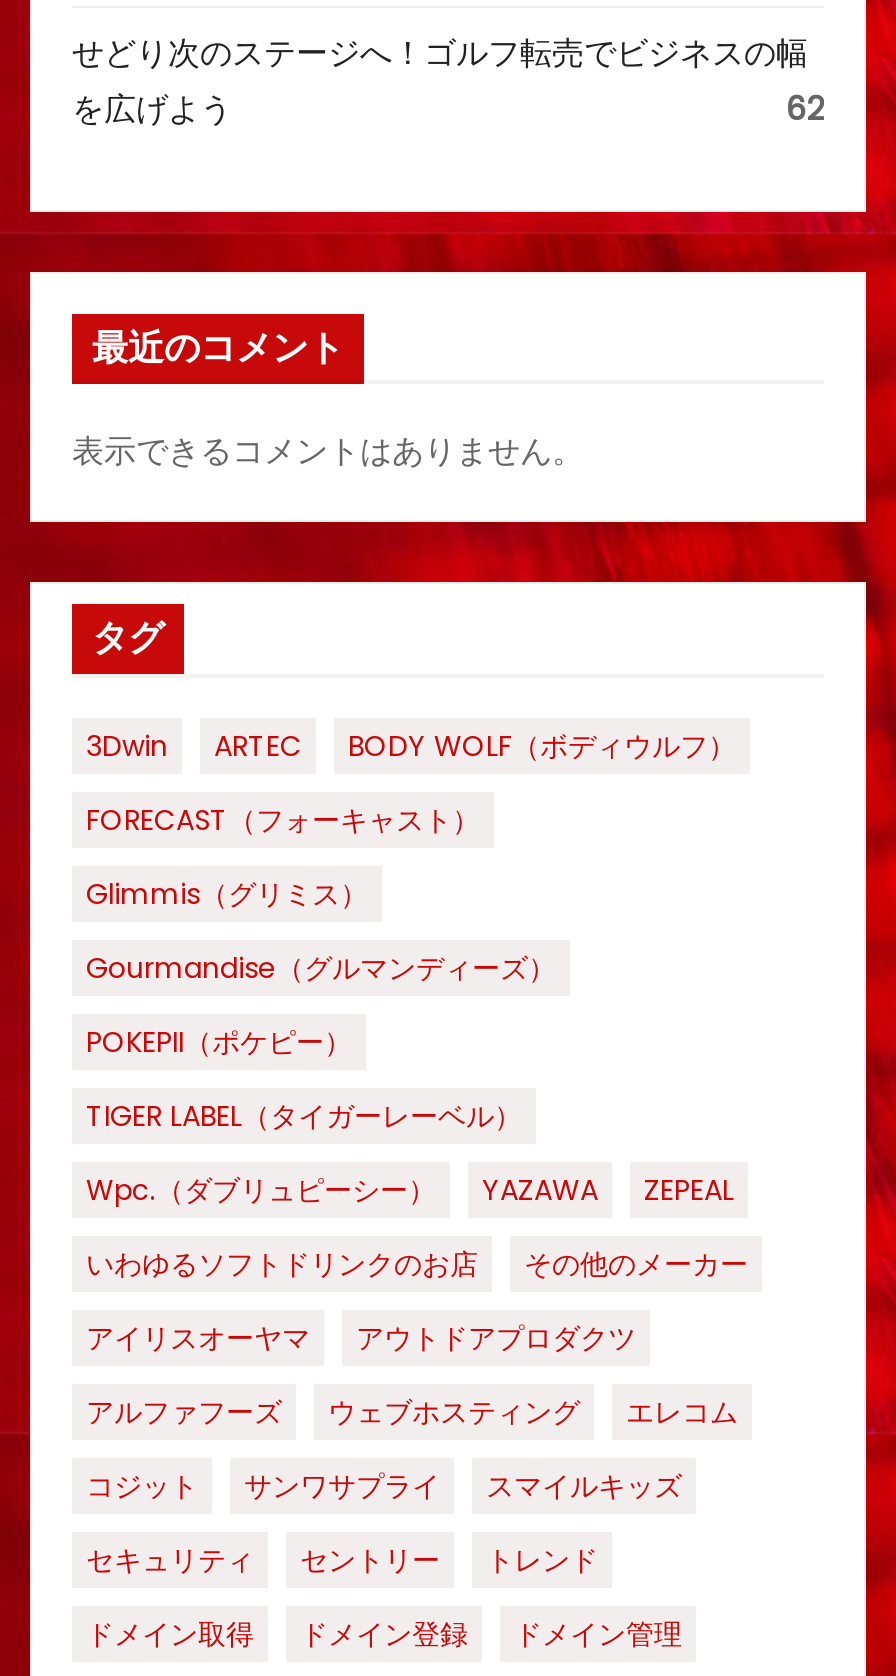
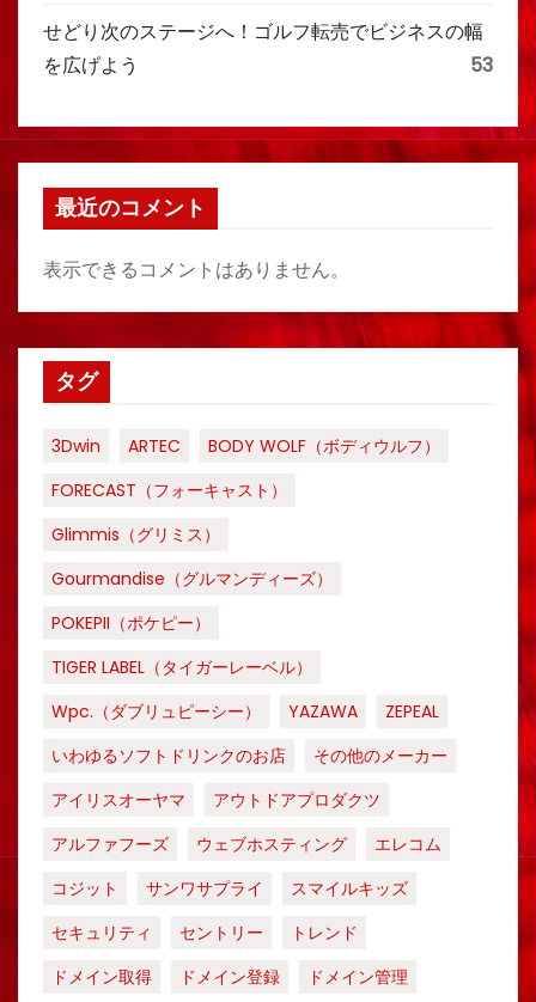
- 62
+ 53
